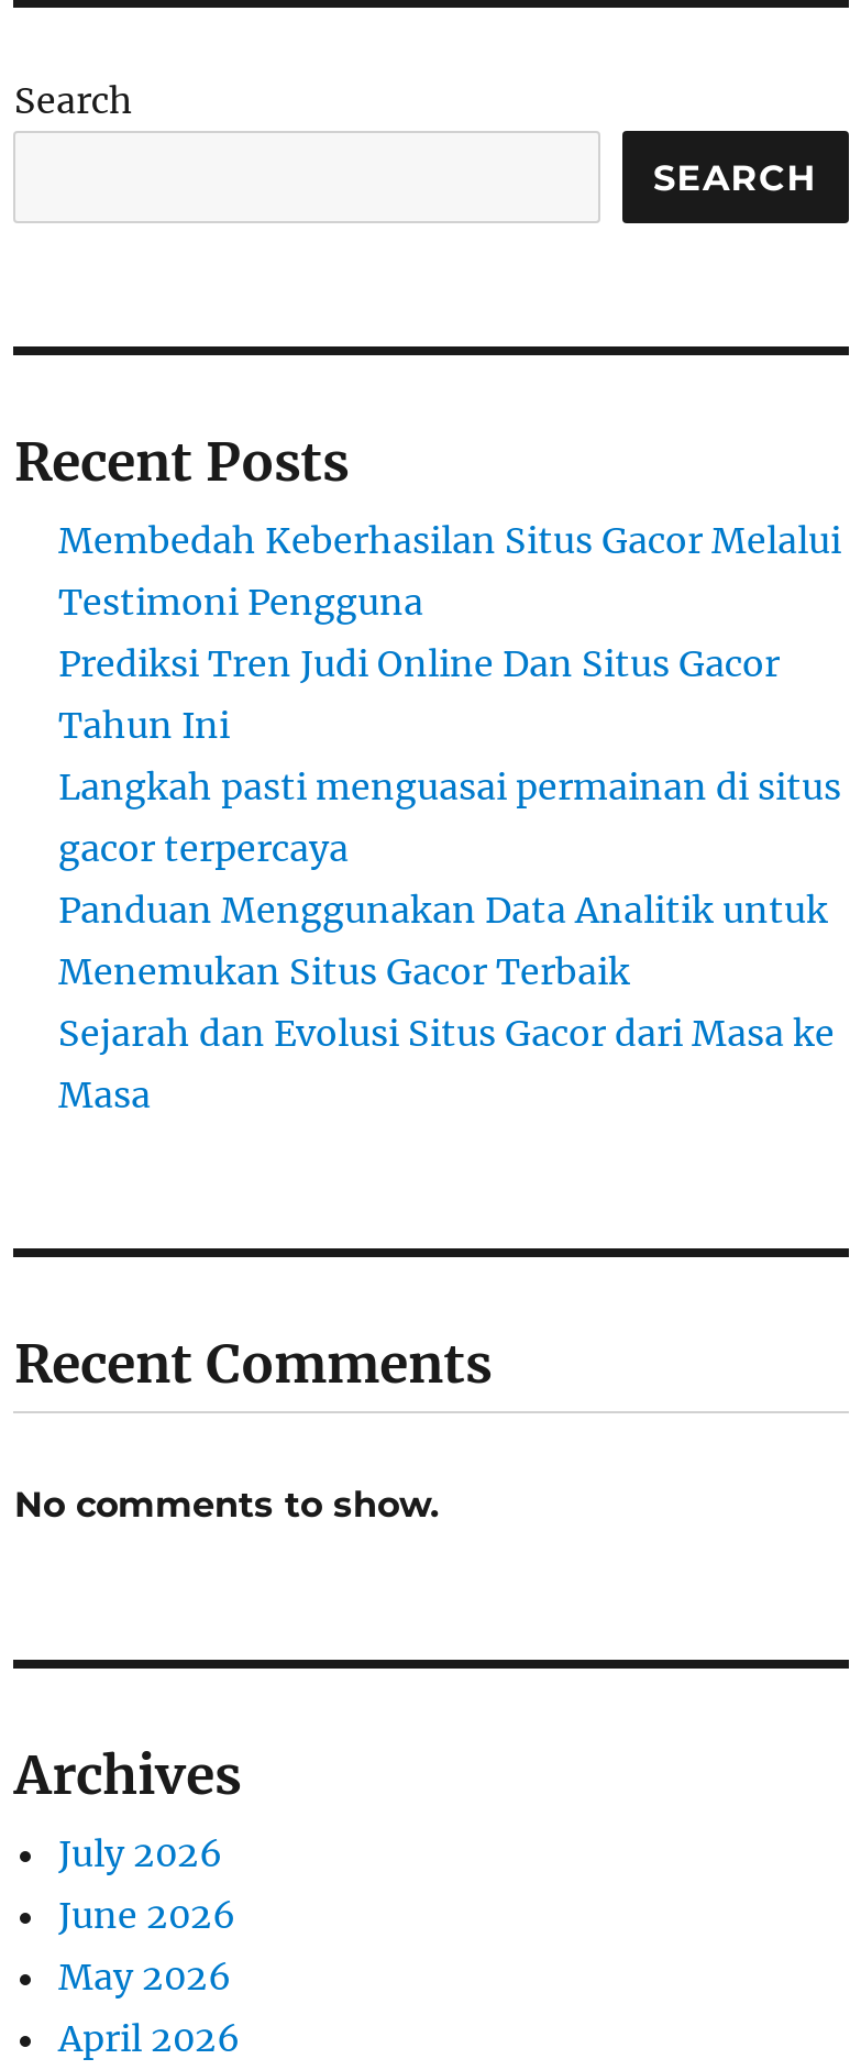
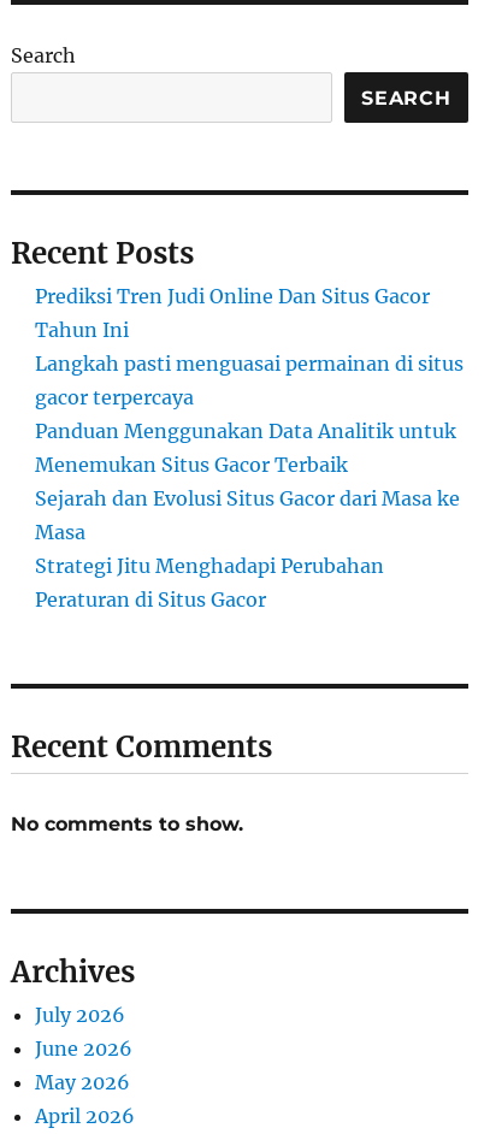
- Membedah Keberhasilan Situs Gacor Melalui
- Testimoni Pengguna

moved up: Prediksi Tren Judi Online Dan Situs Gacor | Tahun Ini | Langkah pasti menguasai permainan di situs | gacor terpercaya | Panduan Menggunakan Data Analitik untuk | Menemukan Situs Gacor Terbaik | Sejarah dan Evolusi Situs Gacor dari Masa ke | Masa

+ Strategi Jitu Menghadapi Perubahan
+ Peraturan di Situs Gacor
